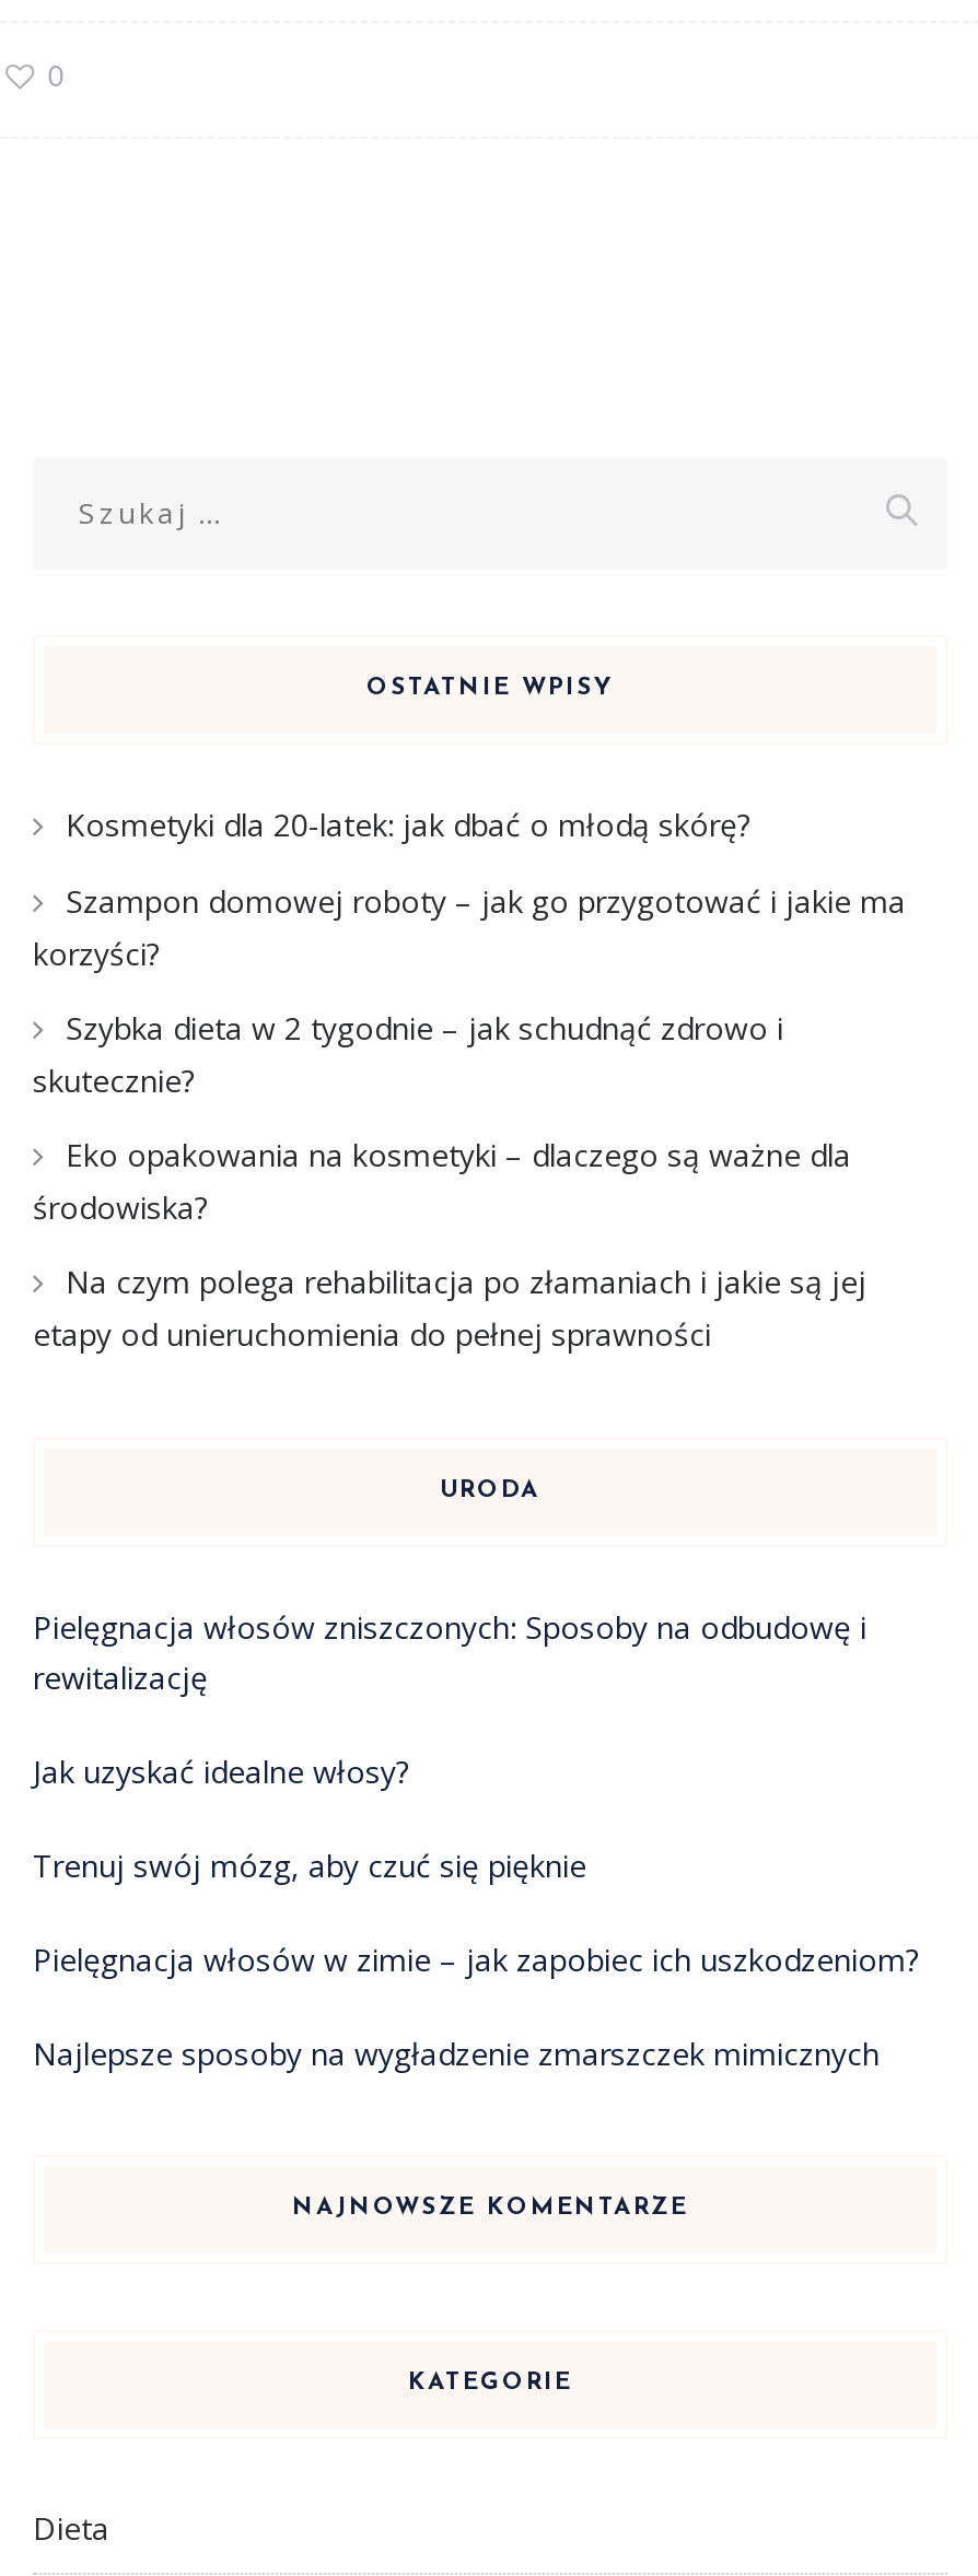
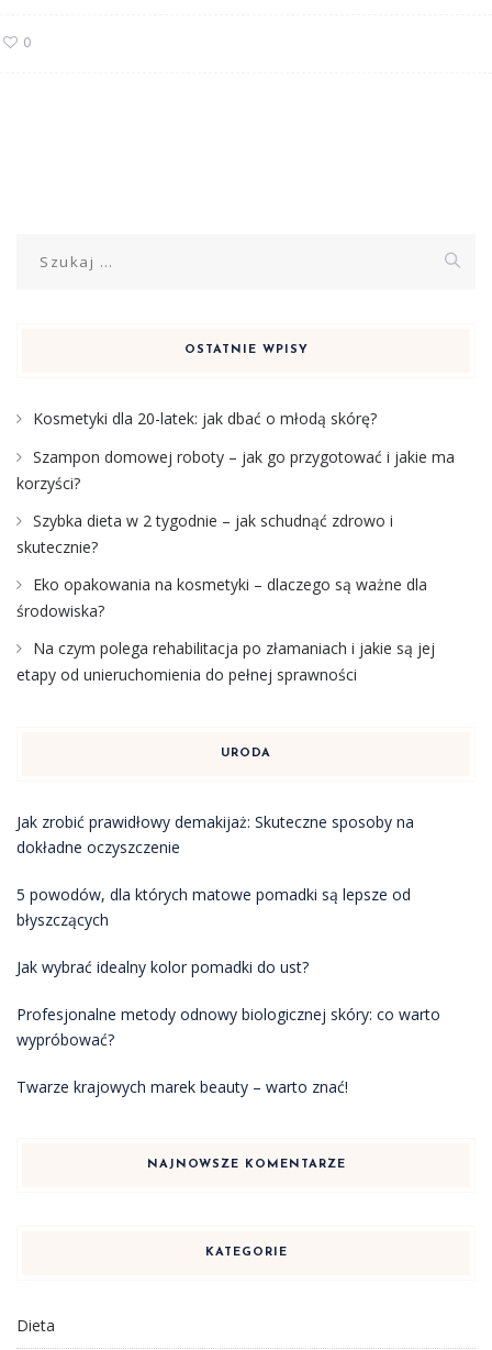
- Pielęgnacja włosów zniszczonych: Sposoby na odbudowę i
- rewitalizację
+ Jak zrobić prawidłowy demakijaż: Skuteczne sposoby na
+ dokładne oczyszczenie

- Jak uzyskać idealne włosy?
+ 5 powodów, dla których matowe pomadki są lepsze od
+ błyszczących

- Trenuj swój mózg, aby czuć się pięknie
+ Jak wybrać idealny kolor pomadki do ust?

- Pielęgnacja włosów w zimie – jak zapobiec ich uszkodzeniom?
+ Profesjonalne metody odnowy biologicznej skóry: co warto
+ wypróbować?

- Najlepsze sposoby na wygładzenie zmarszczek mimicznych
+ Twarze krajowych marek beauty – warto znać!
